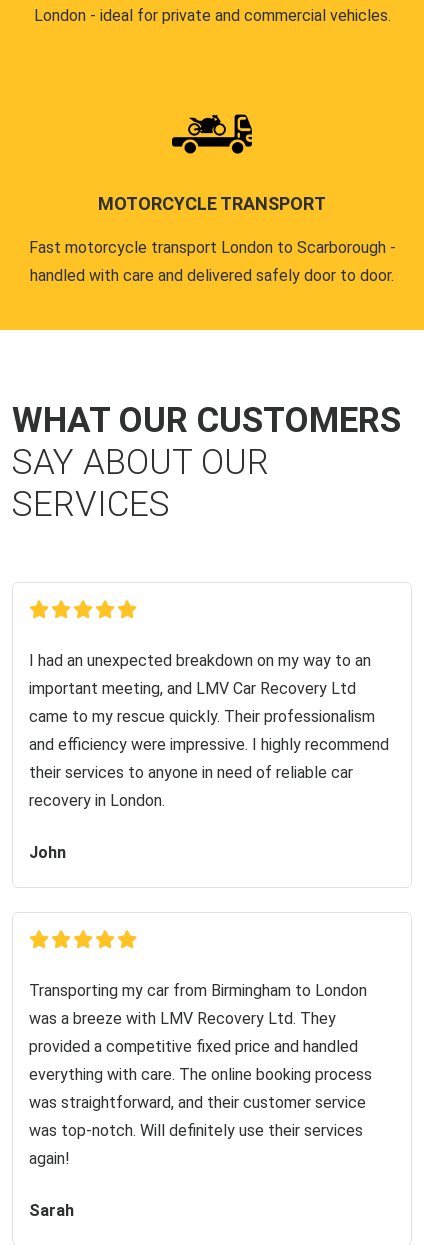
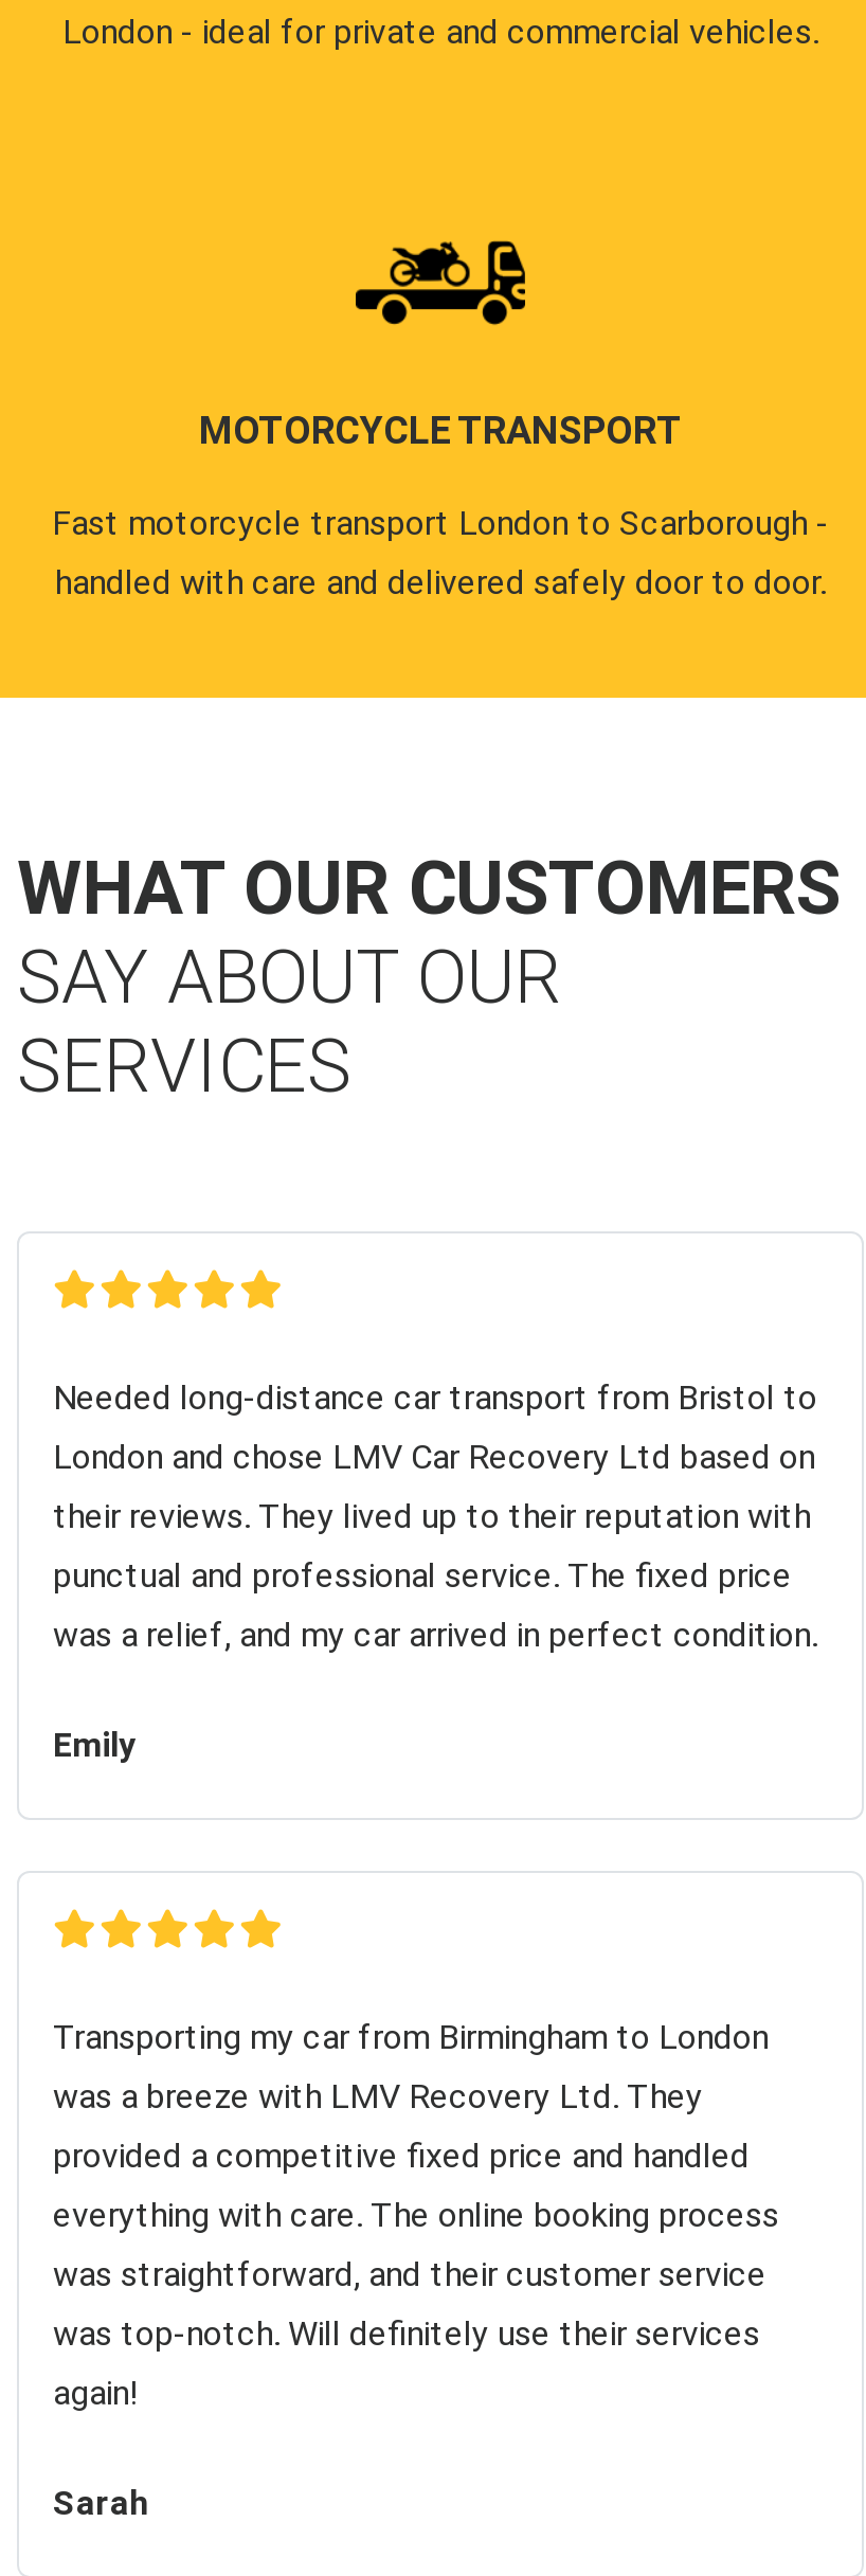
- I had an unexpected breakdown on my way to an
- important meeting, and LMV Car Recovery Ltd
- came to my rescue quickly. Their professionalism
- and efficiency were impressive. I highly recommend
- their services to anyone in need of reliable car
- recovery in London.
- John
+ Needed long-distance car transport from Bristol to
+ London and chose LMV Car Recovery Ltd based on
+ their reviews. They lived up to their reputation with
+ punctual and professional service. The fixed price
+ was a relief, and my car arrived in perfect condition.
+ Emily
